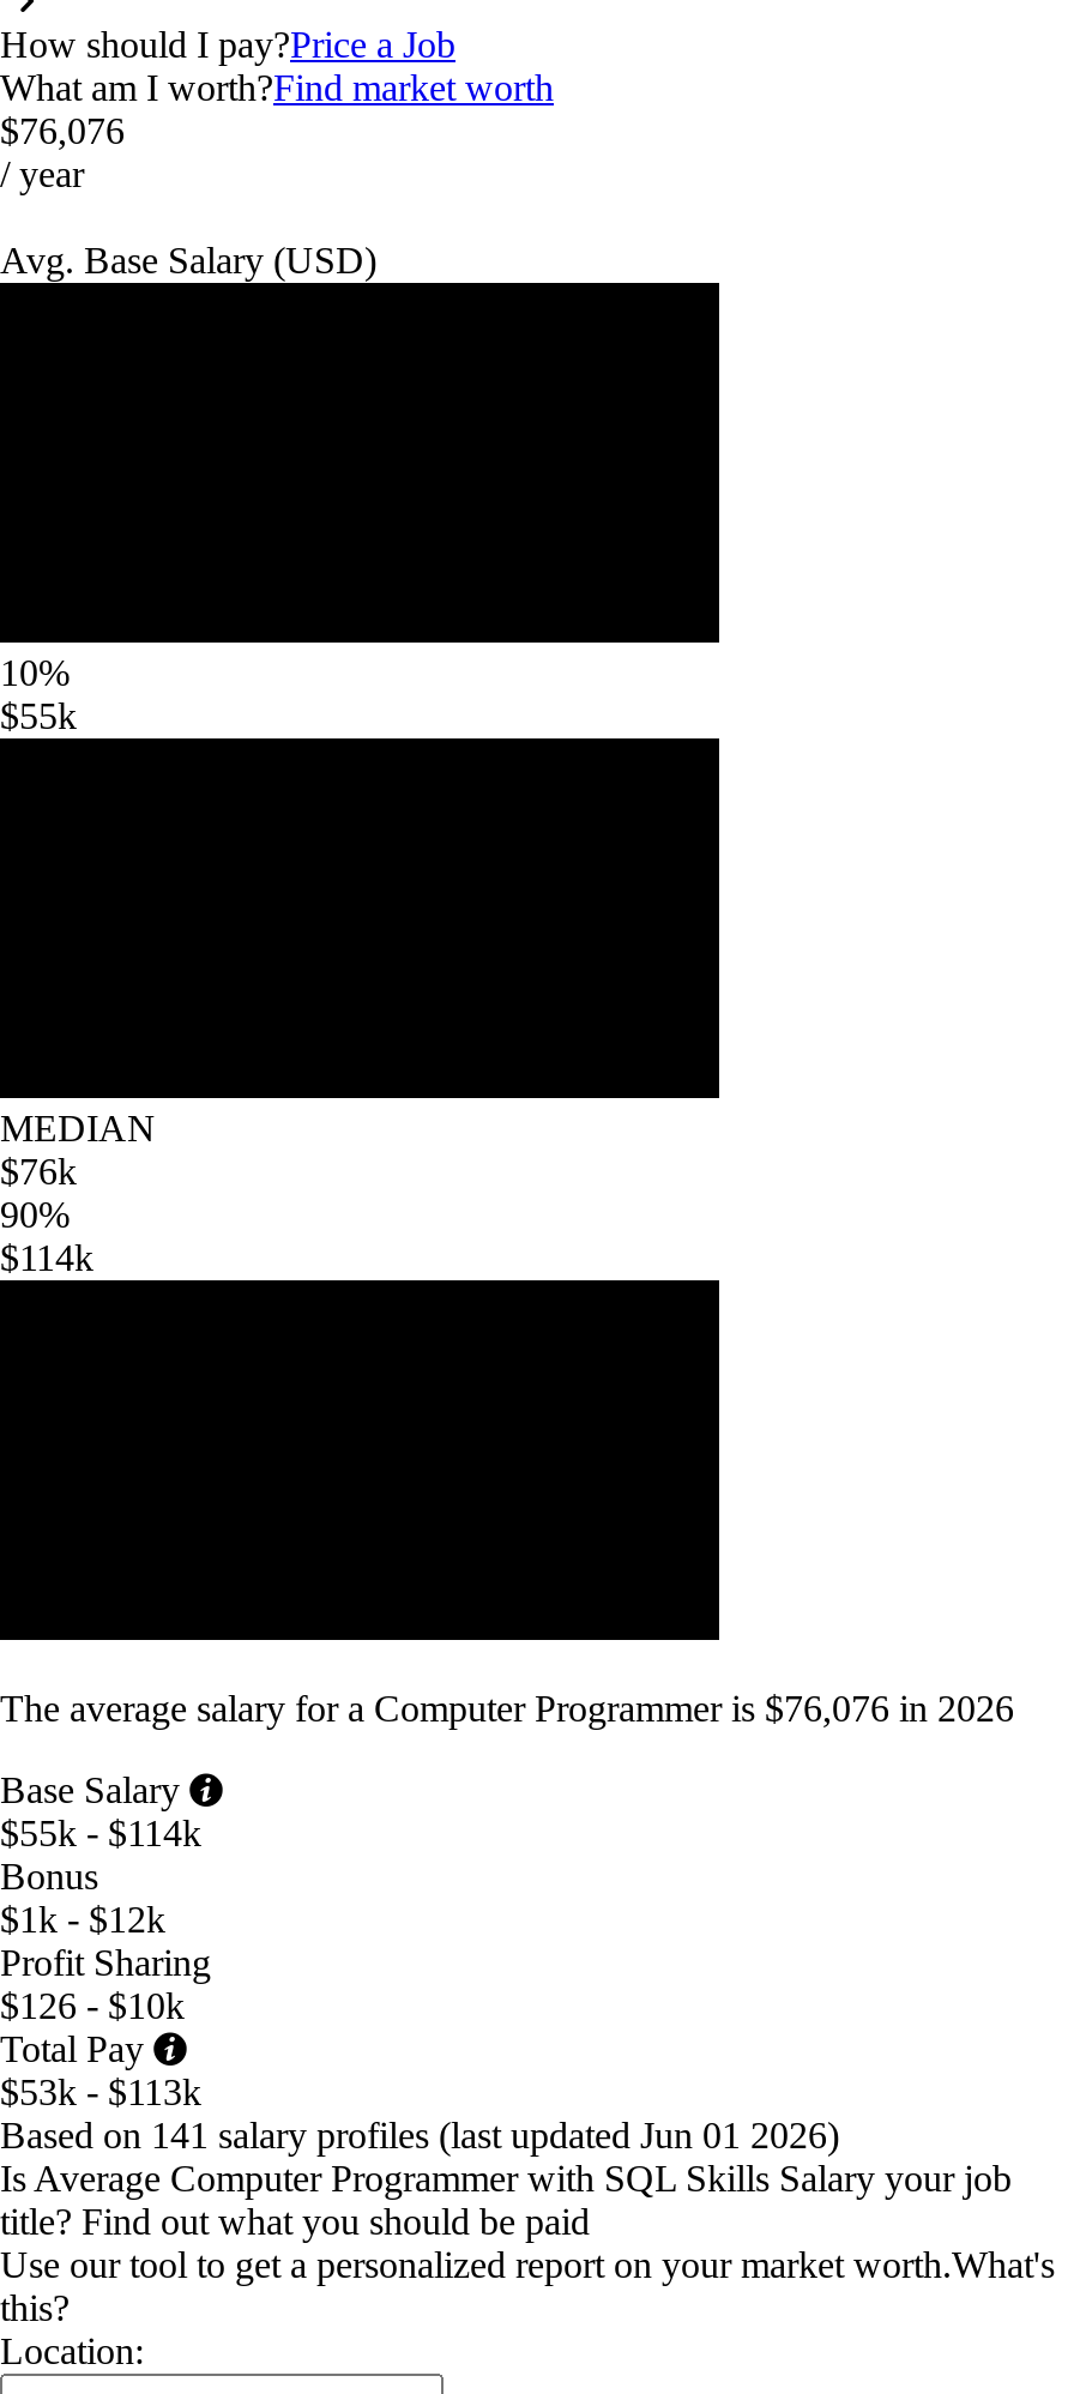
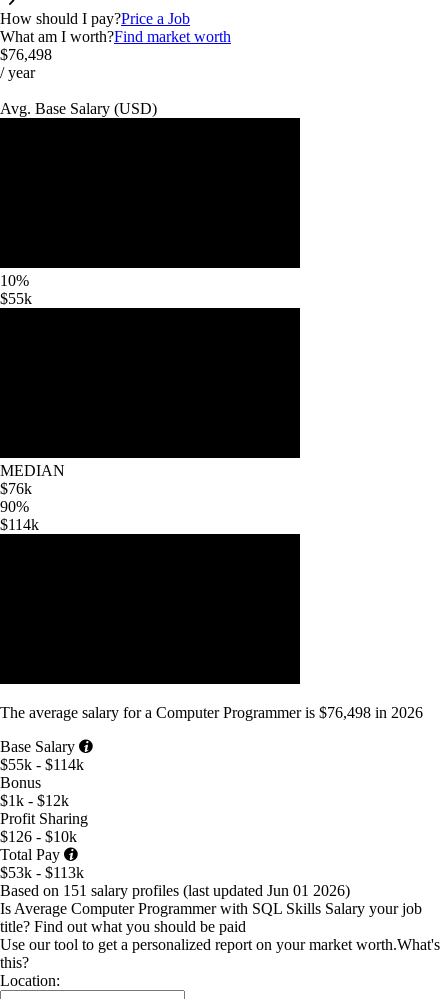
- $76,076
+ $76,498

- The average salary for a Computer Programmer is $76,076 in 2026
+ The average salary for a Computer Programmer is $76,498 in 2026

- Based on 141 salary profiles (last updated Jun 01 2026)
+ Based on 151 salary profiles (last updated Jun 01 2026)
